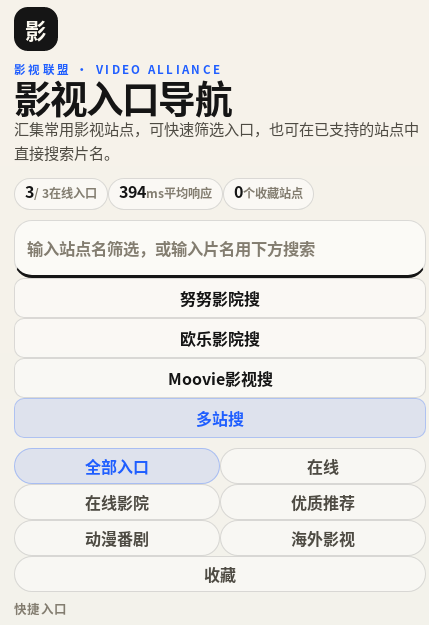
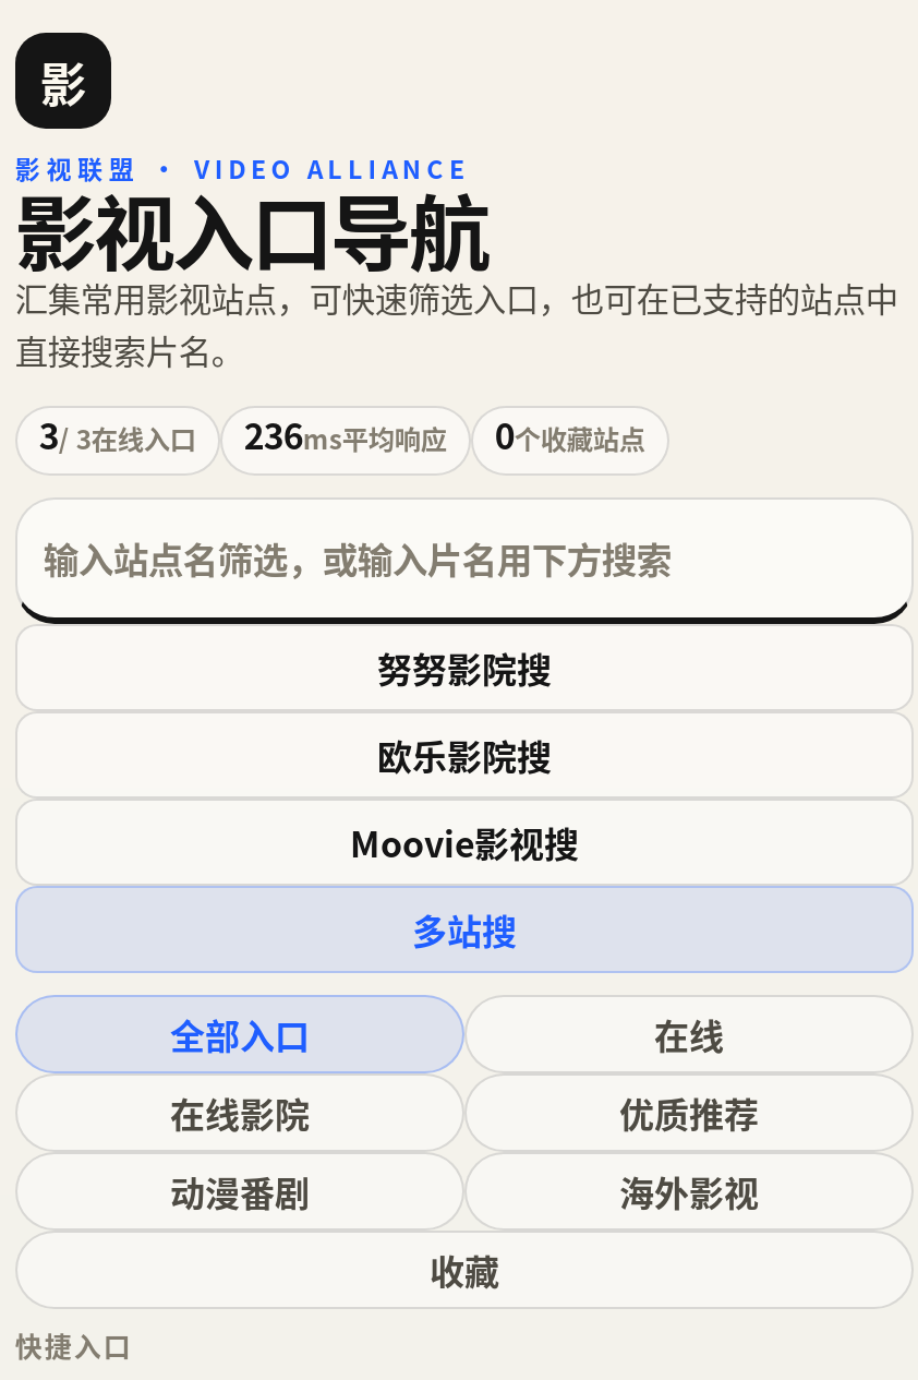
- 3 / 3在线入口 394ms平均响应 0个收藏站点
+ 3 / 3在线入口 236ms平均响应 0个收藏站点
